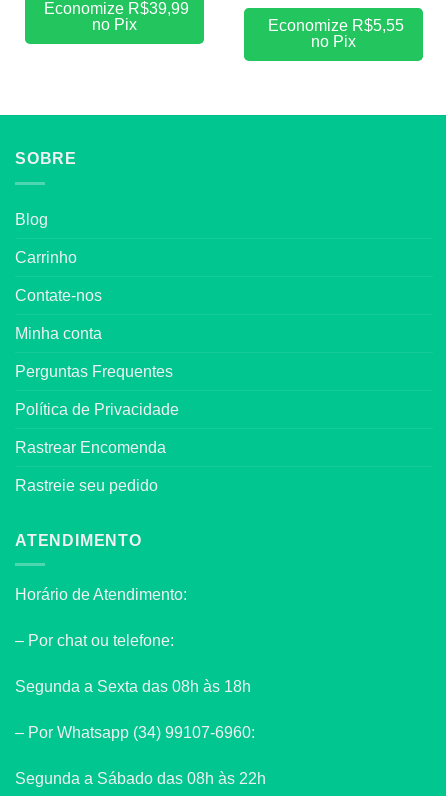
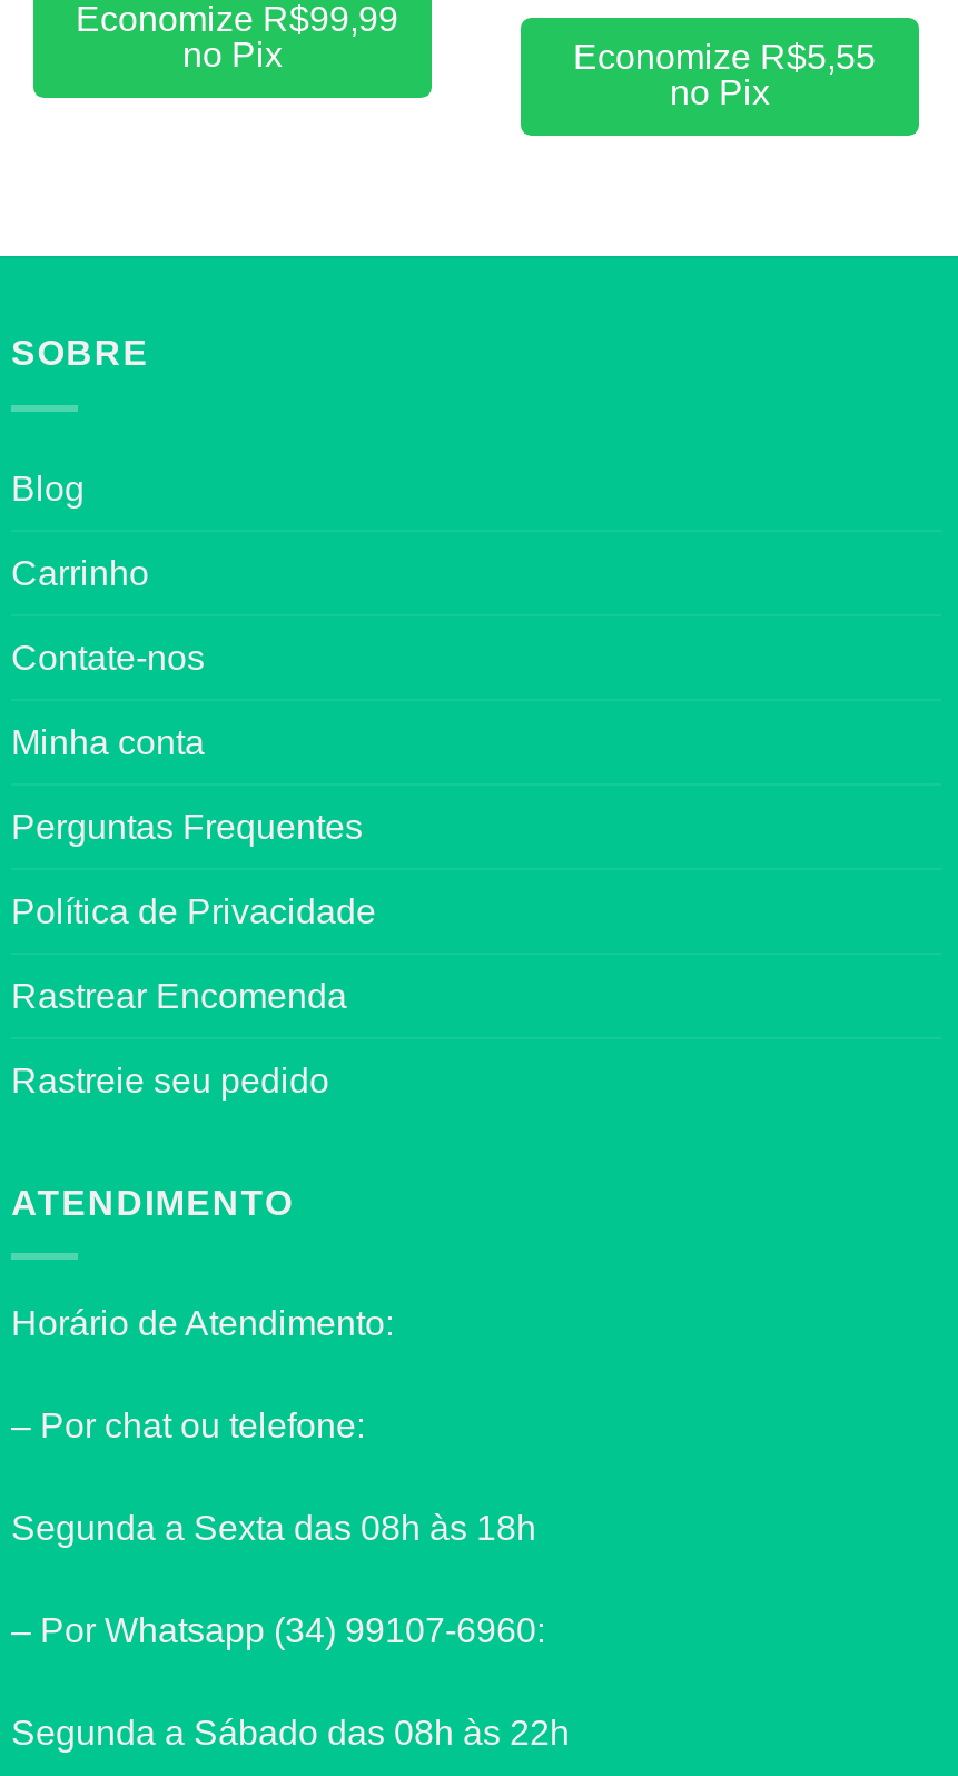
- Economize R$39,99
+ Economize R$99,99
